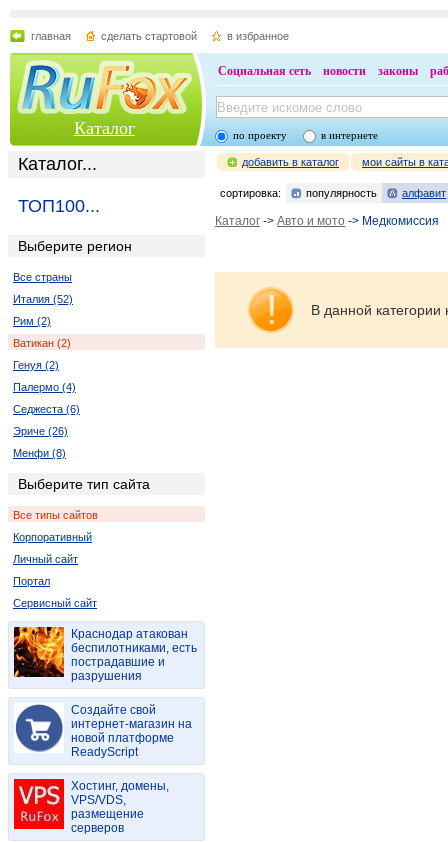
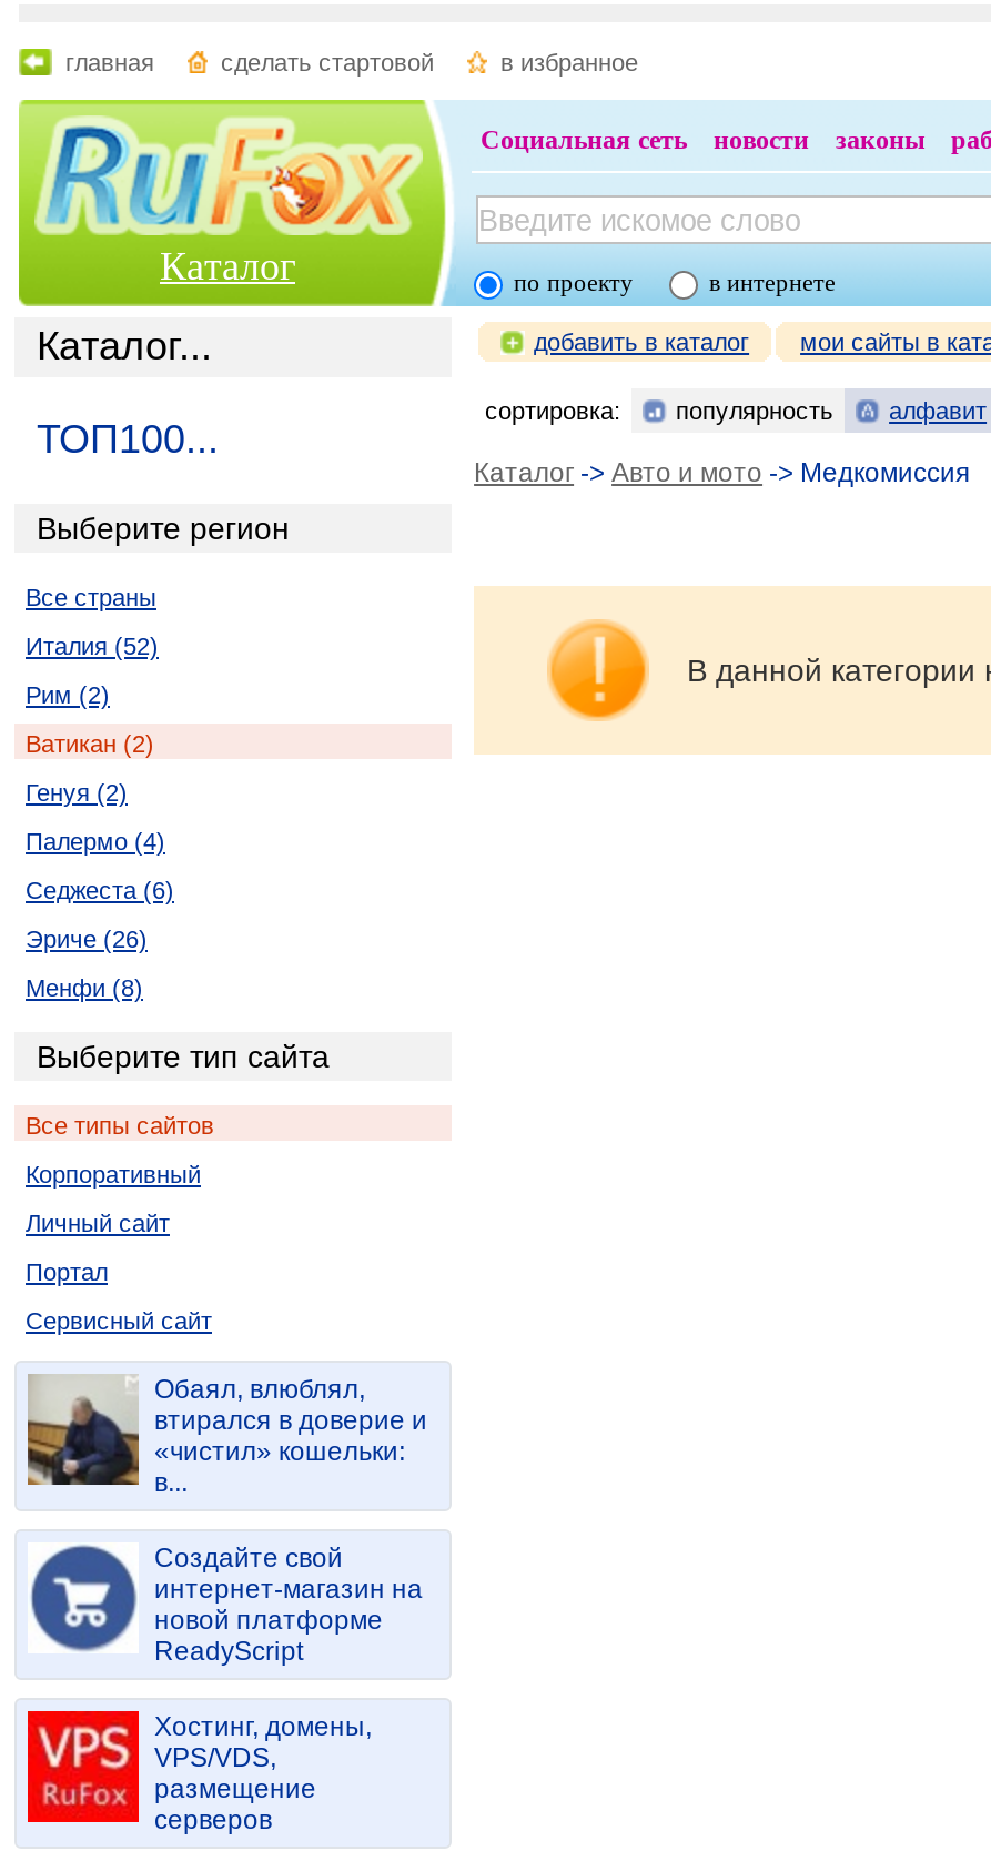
- [image]
- Краснодар атакован
- беспилотниками, есть
- пострадавшие и
- разрушения
+ [image]
+ Обаял, влюблял,
+ втирался в доверие и
+ «чистил» кошельки:
+ в...
